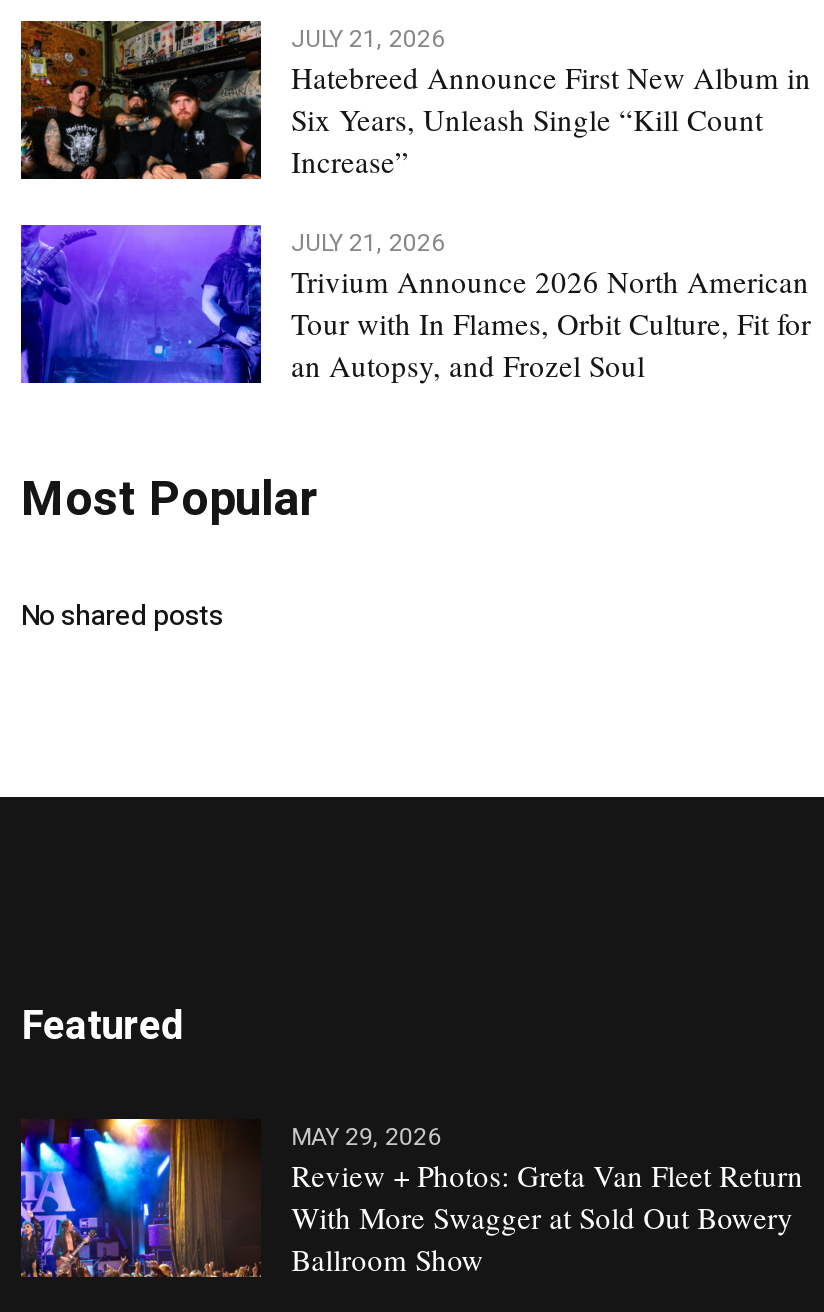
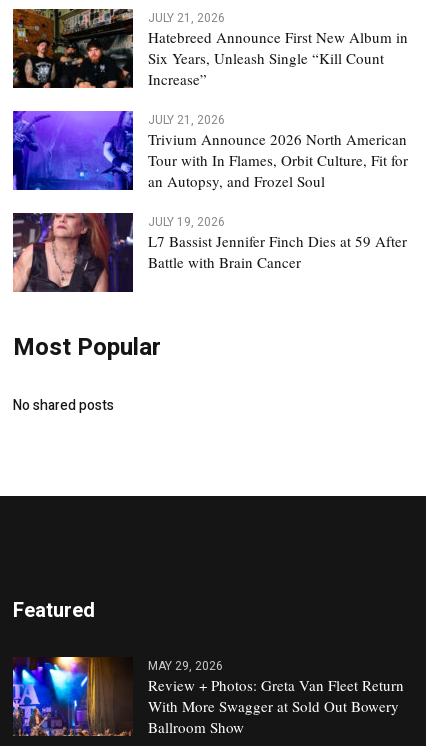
+ [image]
+ JULY 19, 2026
+ L7 Bassist Jennifer Finch Dies at 59 After
+ Battle with Brain Cancer
